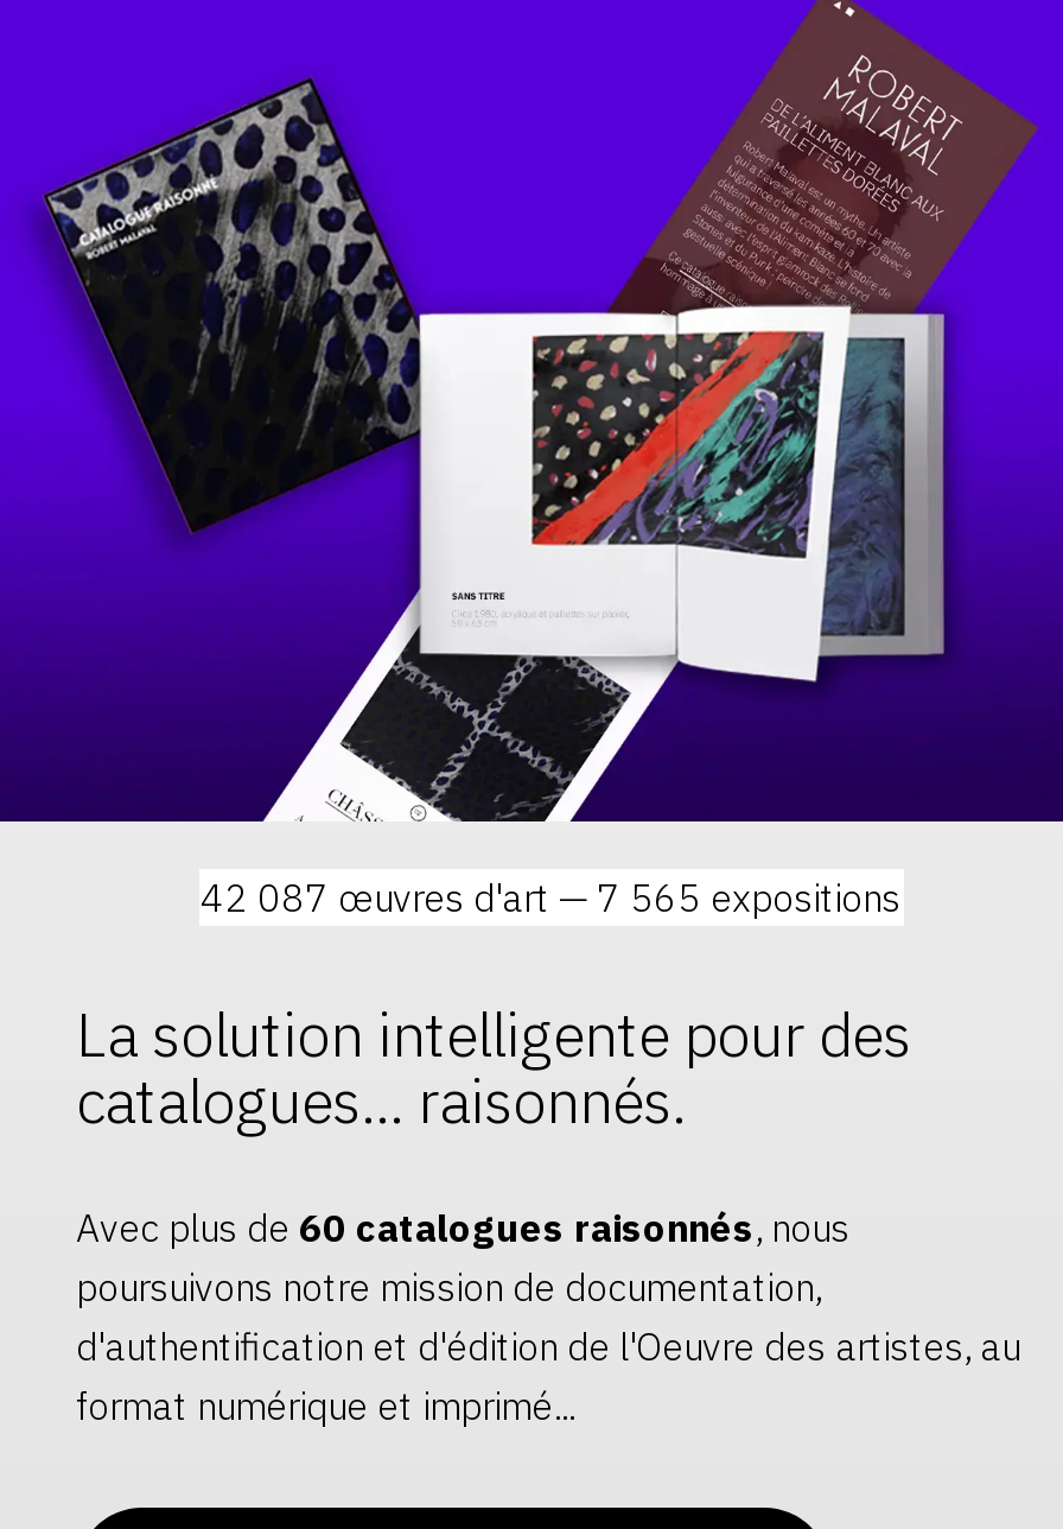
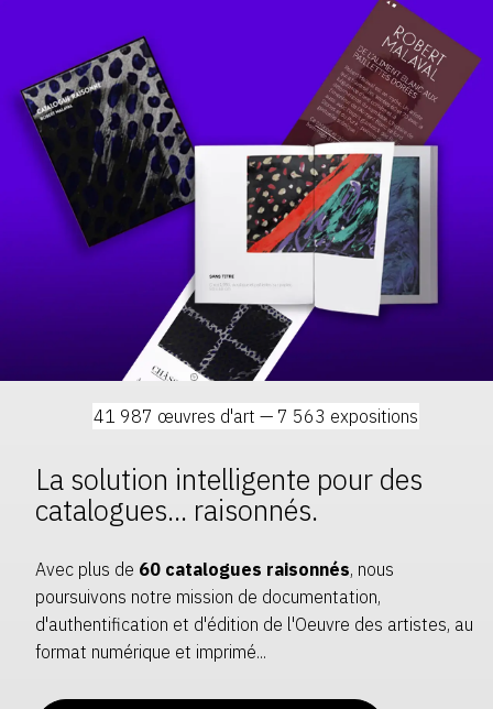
- 42 087 œuvres d'art — 7 565 expositions
+ 41 987 œuvres d'art — 7 563 expositions
